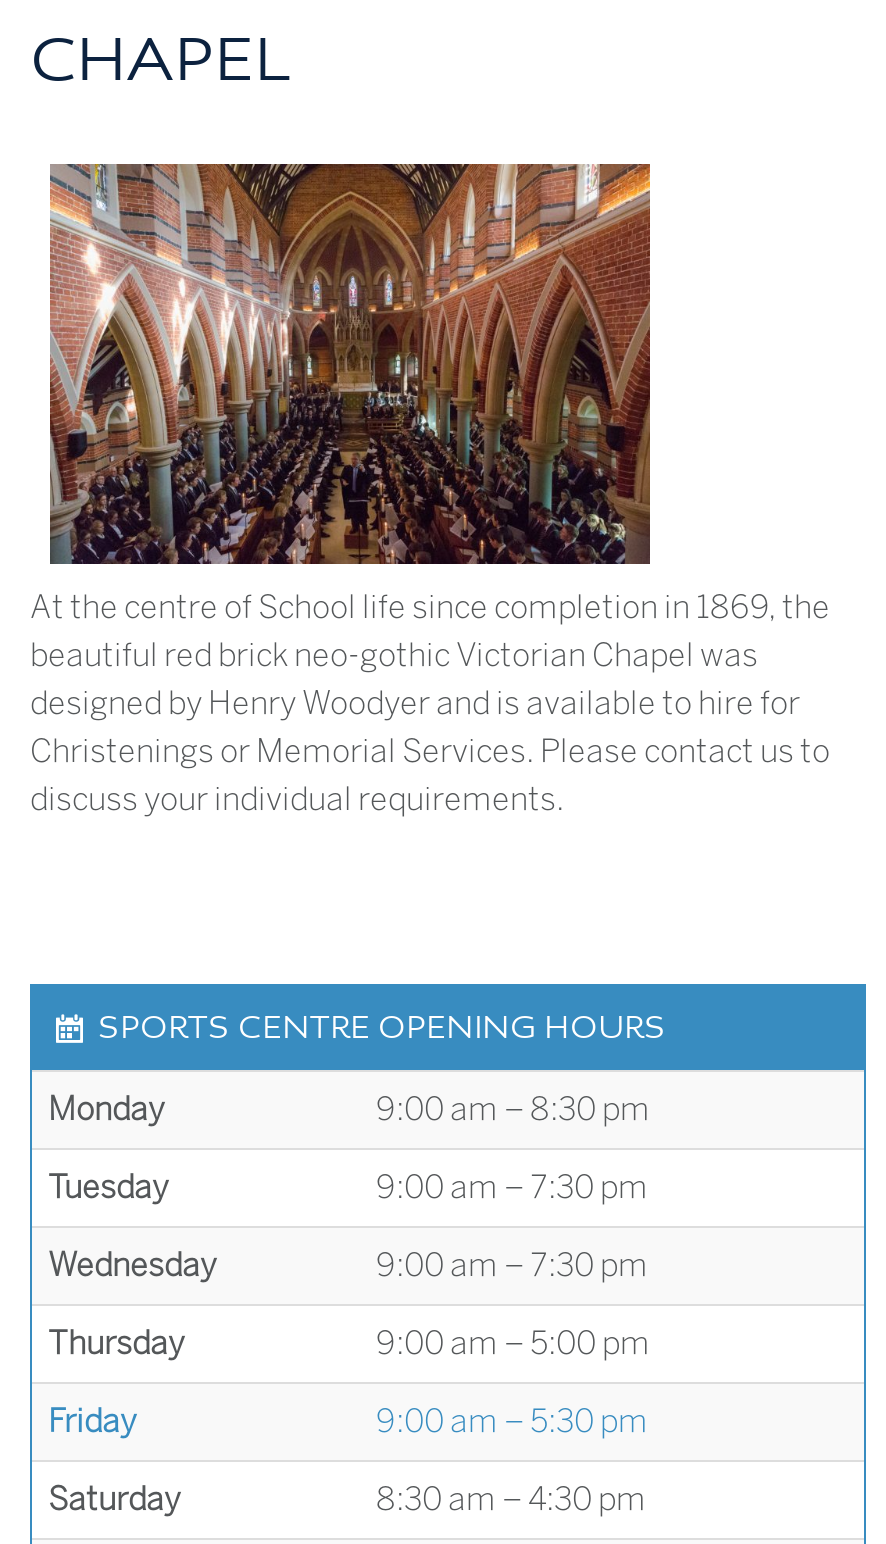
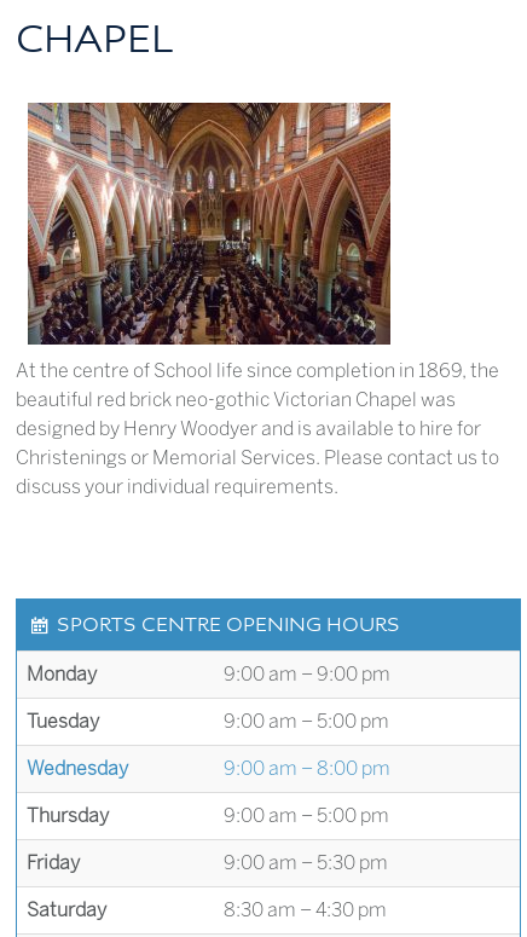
- 9:00 am – 8:30 pm
+ 9:00 am – 9:00 pm

- 9:00 am – 7:30 pm
+ 9:00 am – 5:00 pm

- 9:00 am – 7:30 pm
+ 9:00 am – 8:00 pm
